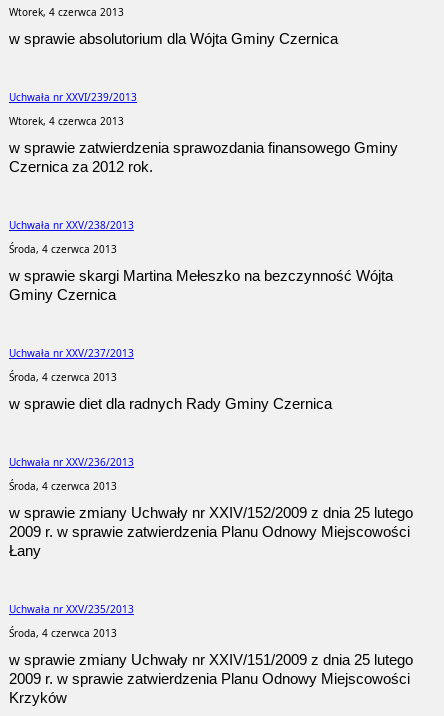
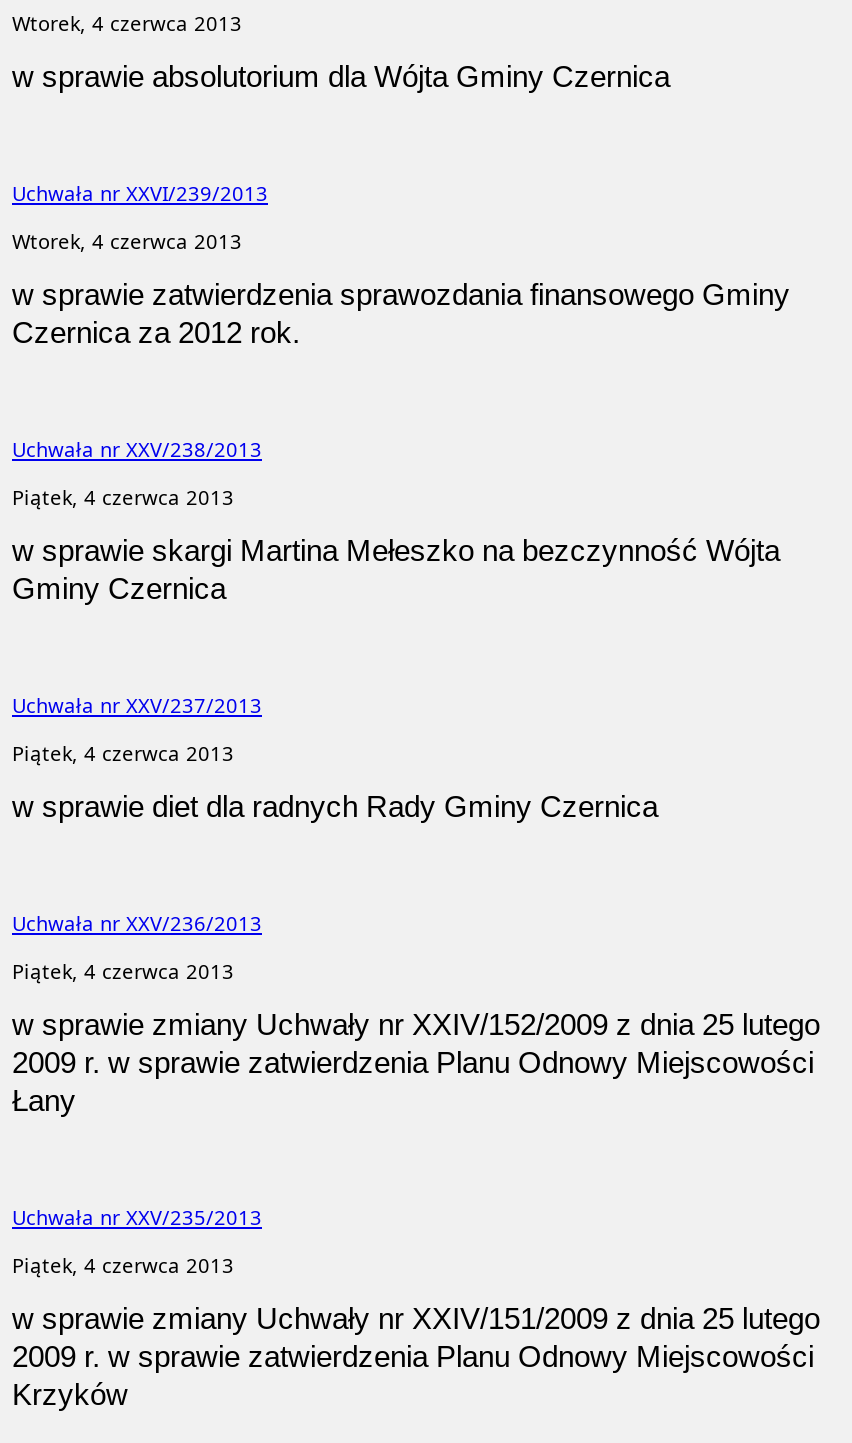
- Środa, 4 czerwca 2013
+ Piątek, 4 czerwca 2013

- Środa, 4 czerwca 2013
+ Piątek, 4 czerwca 2013

- Środa, 4 czerwca 2013
+ Piątek, 4 czerwca 2013

- Środa, 4 czerwca 2013
+ Piątek, 4 czerwca 2013
